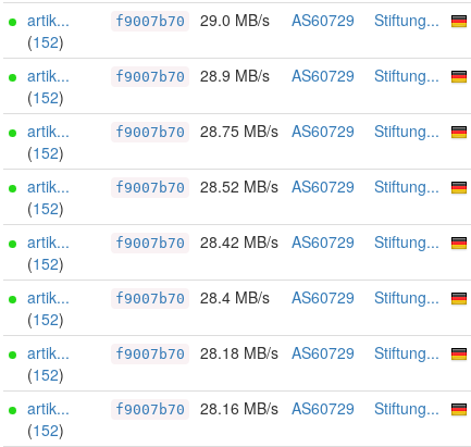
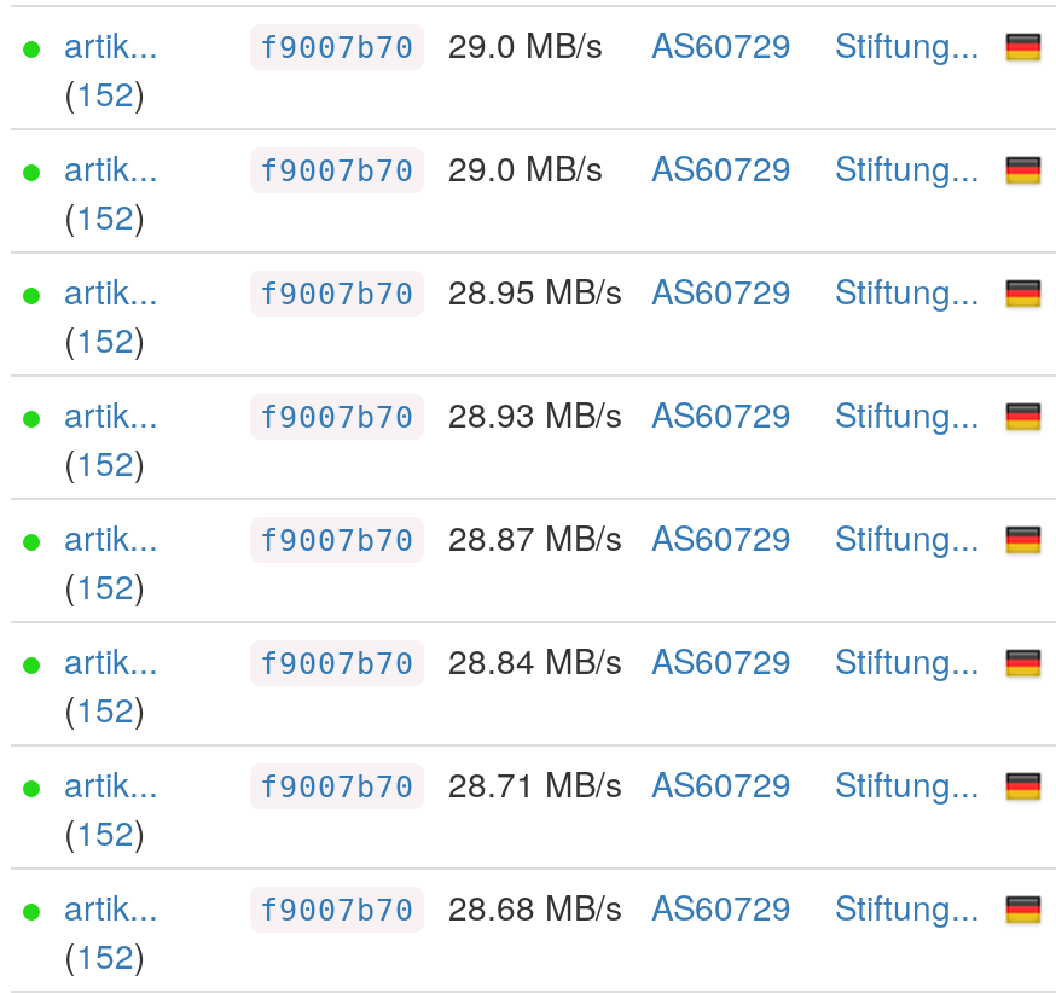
- f9007b70 28.9 MB/s AS60729 Stiftung...
+ f9007b70 29.0 MB/s AS60729 Stiftung...

- f9007b70 28.75 MB/s AS60729 Stiftung...
+ f9007b70 28.95 MB/s AS60729 Stiftung...

- f9007b70 28.52 MB/s AS60729 Stiftung...
+ f9007b70 28.93 MB/s AS60729 Stiftung...

- f9007b70 28.42 MB/s AS60729 Stiftung...
+ f9007b70 28.87 MB/s AS60729 Stiftung...

- 28.4 MB/s
- AS60729
+ 28.84 MB/s AS60729

- f9007b70 28.18 MB/s AS60729 Stiftung...
+ f9007b70 28.71 MB/s AS60729 Stiftung...

- f9007b70 28.16 MB/s AS60729 Stiftung...
+ f9007b70 28.68 MB/s AS60729 Stiftung...
